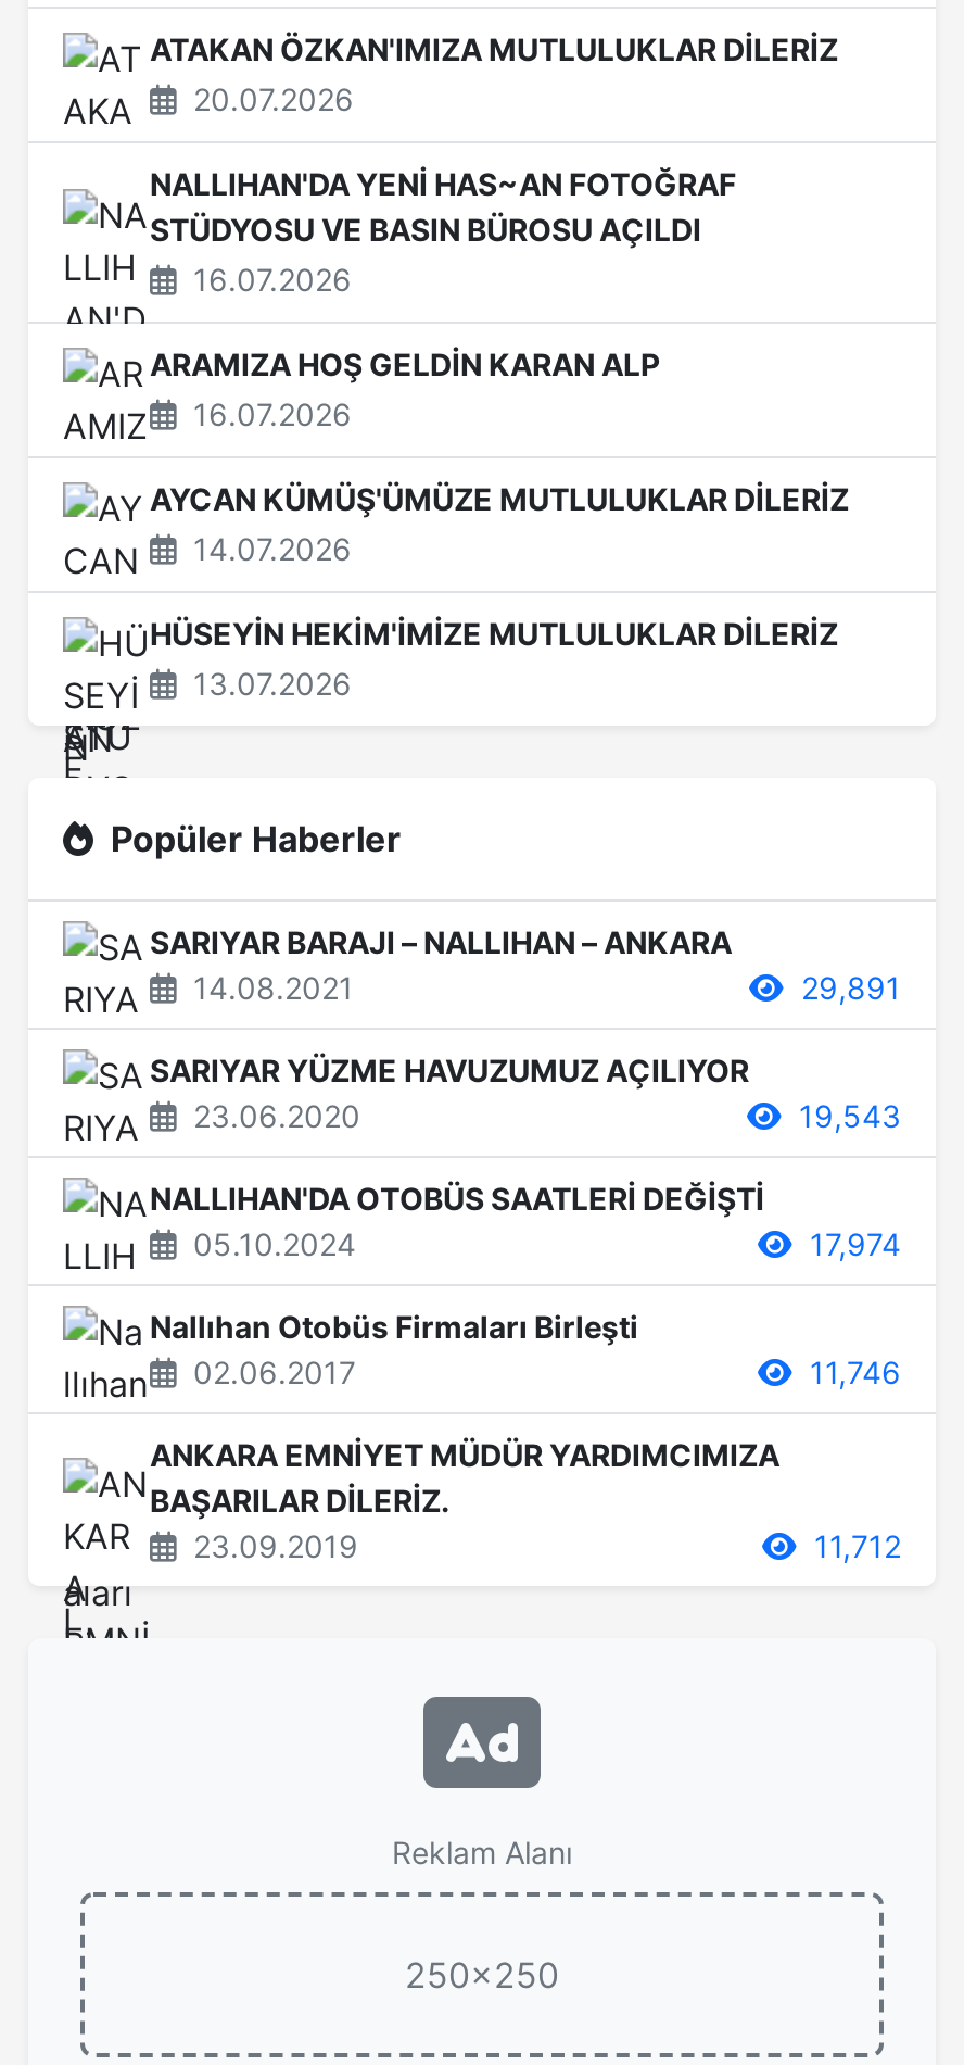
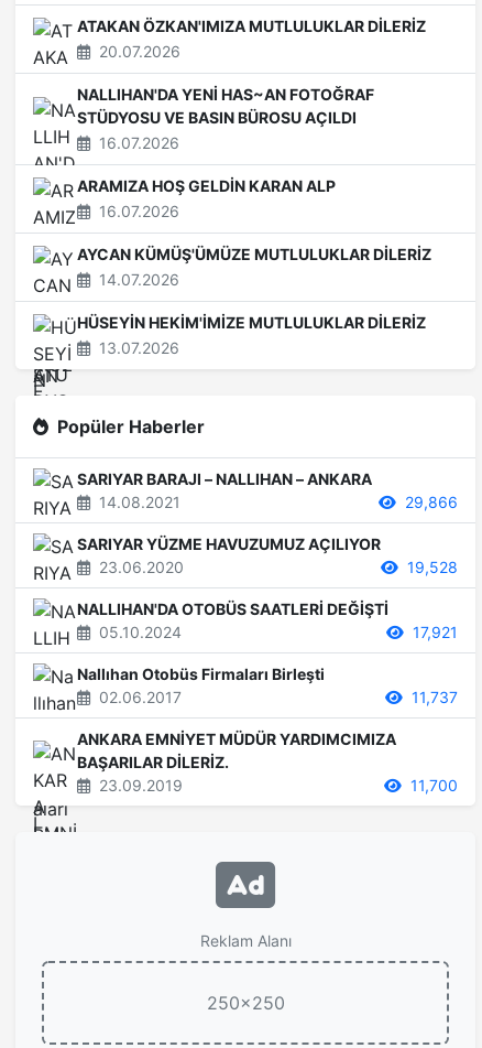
- 29,891
+ 29,866

- 19,543
+ 19,528

- 17,974
+ 17,921

- 11,746
+ 11,737

- 11,712
+ 11,700
